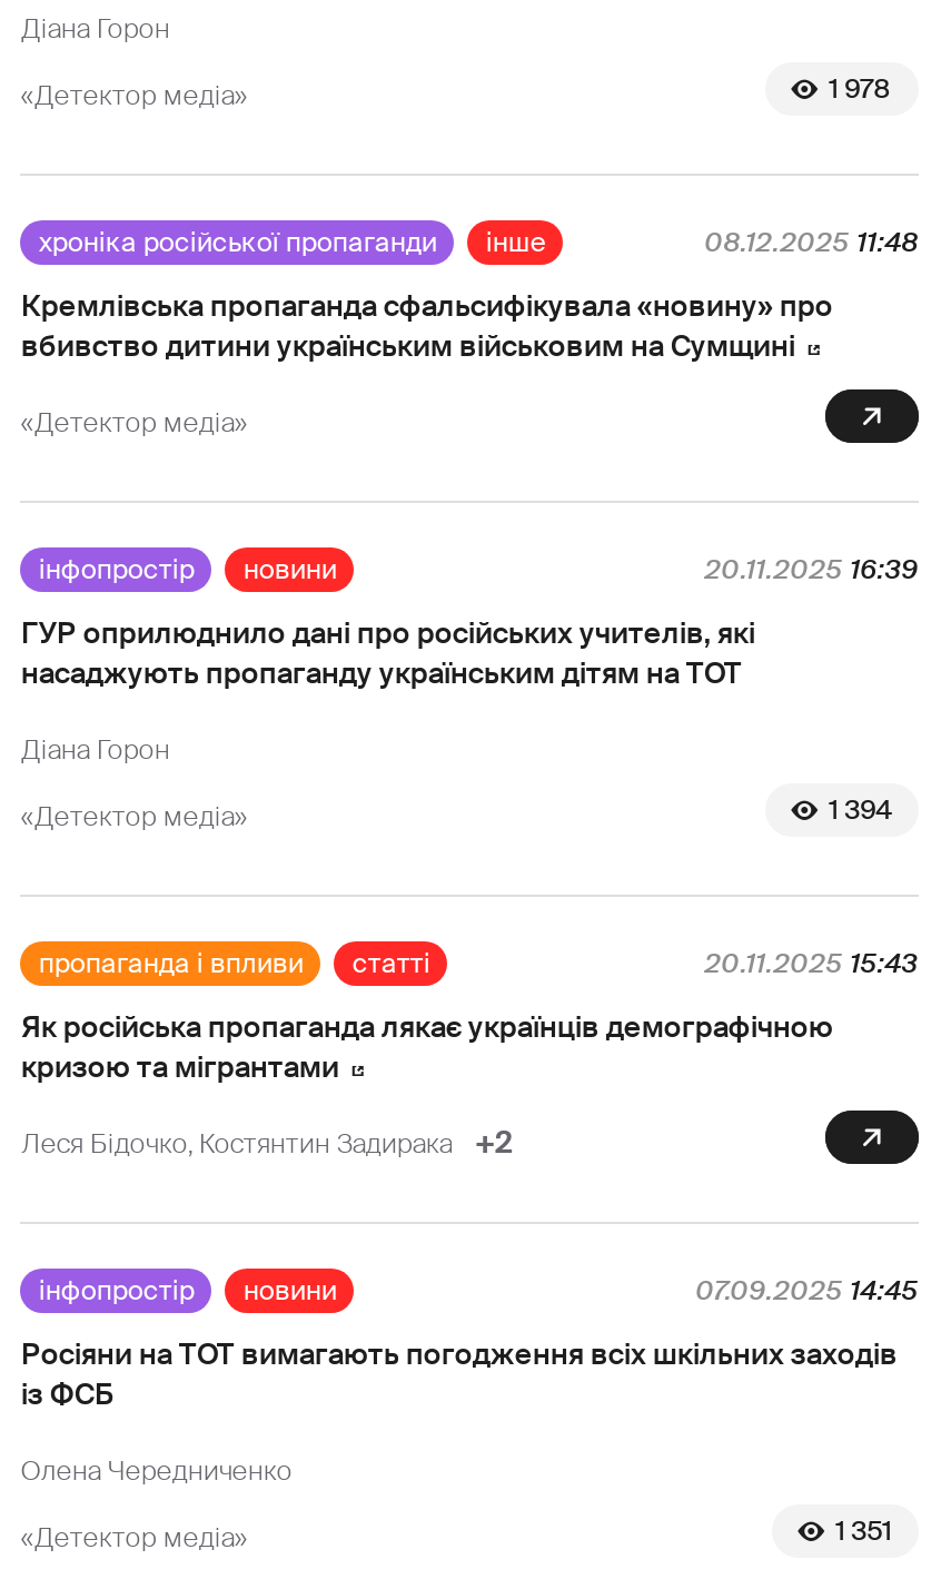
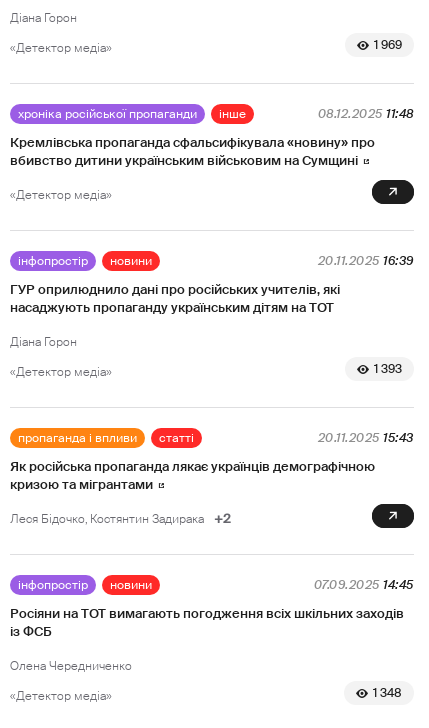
- 1 978
+ 1 969

- 1 394
+ 1 393

- 1 351
+ 1 348
